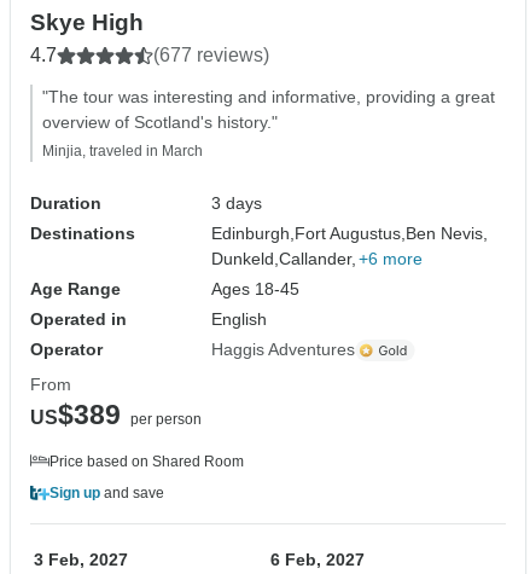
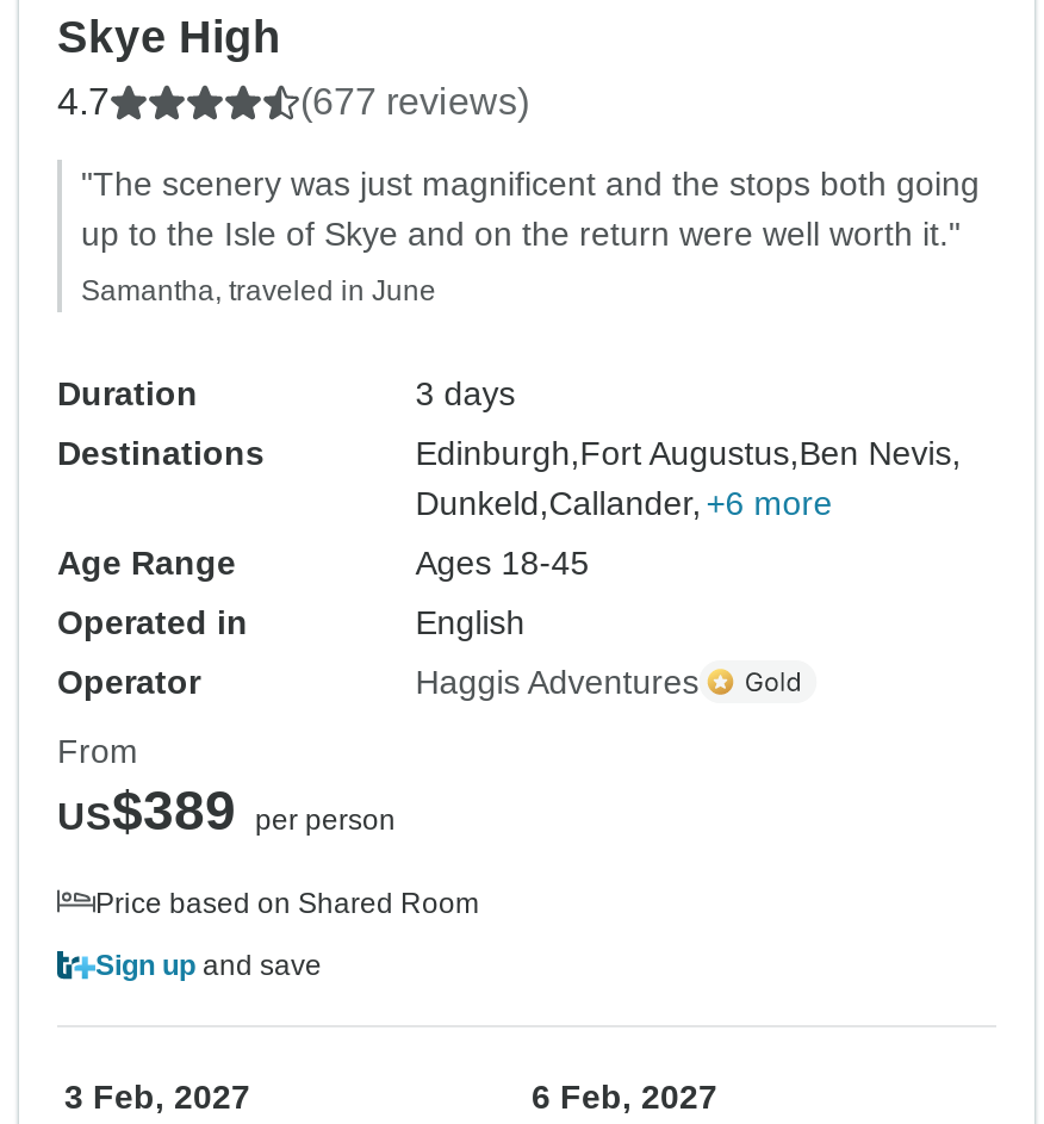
- "The tour was interesting and informative, providing a great
- overview of Scotland's history."
+ "The scenery was just magnificent and the stops both going
+ up to the Isle of Skye and on the return were well worth it."

- Minjia, traveled in March
+ Samantha, traveled in June
